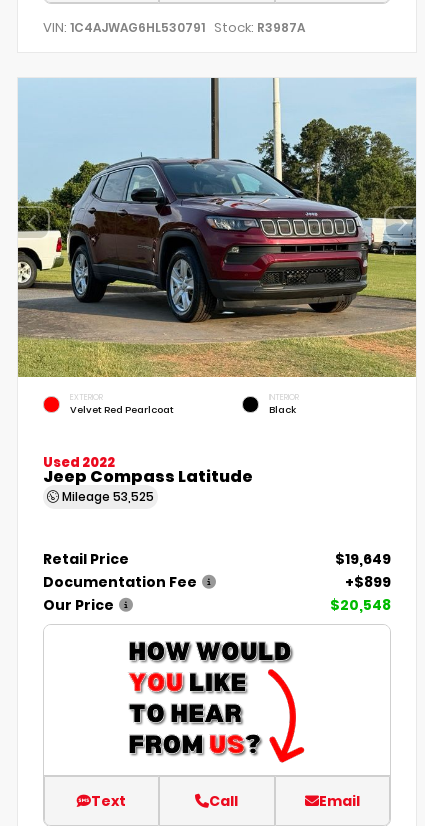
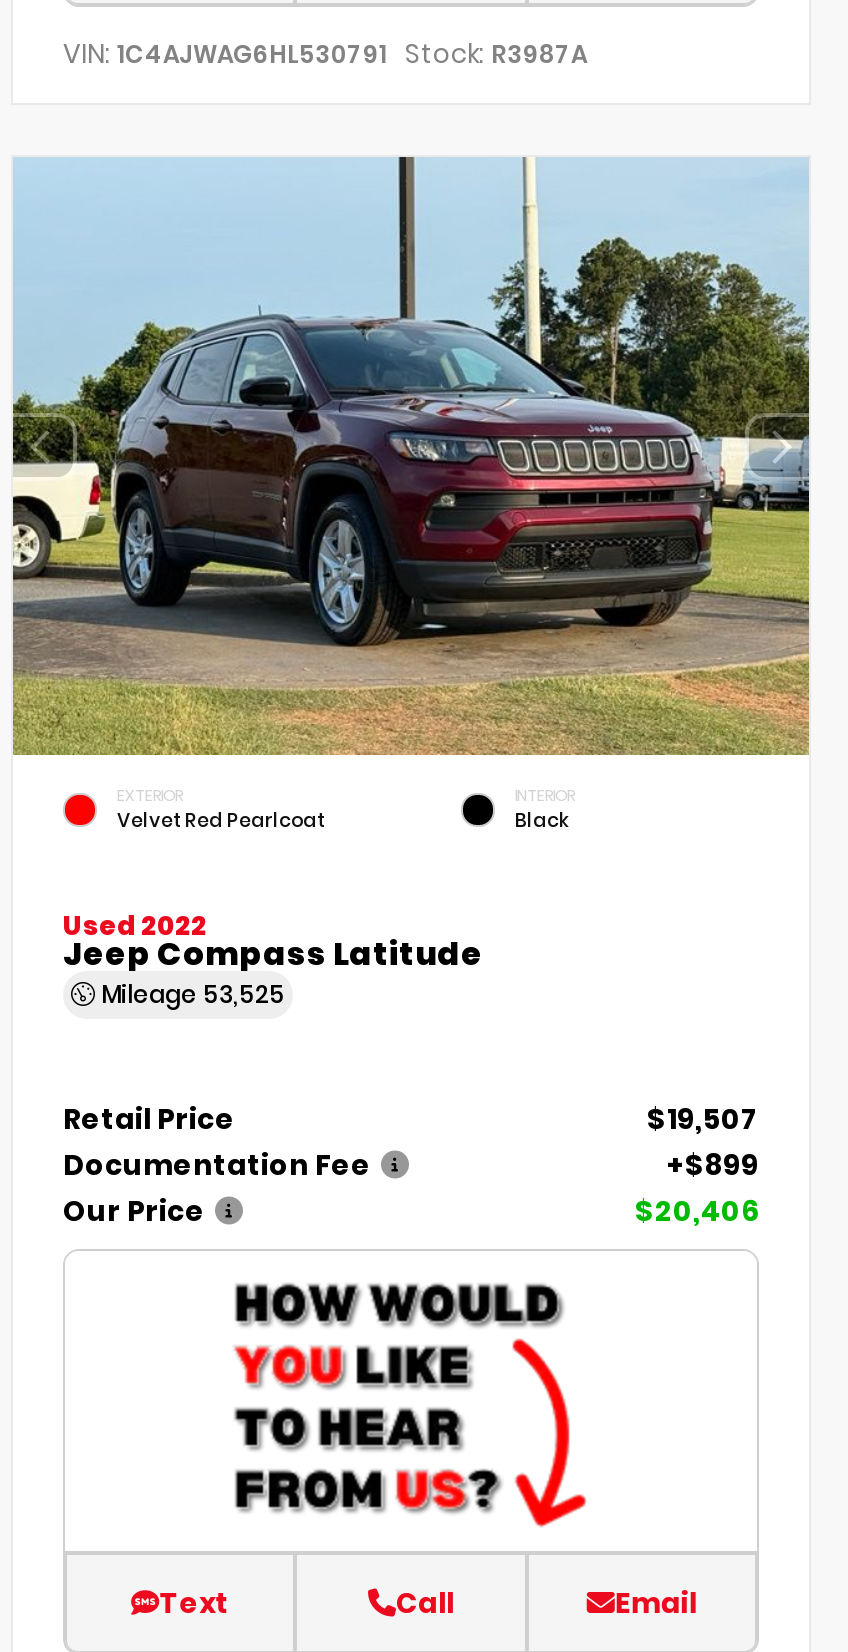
- $19,649
+ $19,507

- $20,548
+ $20,406
